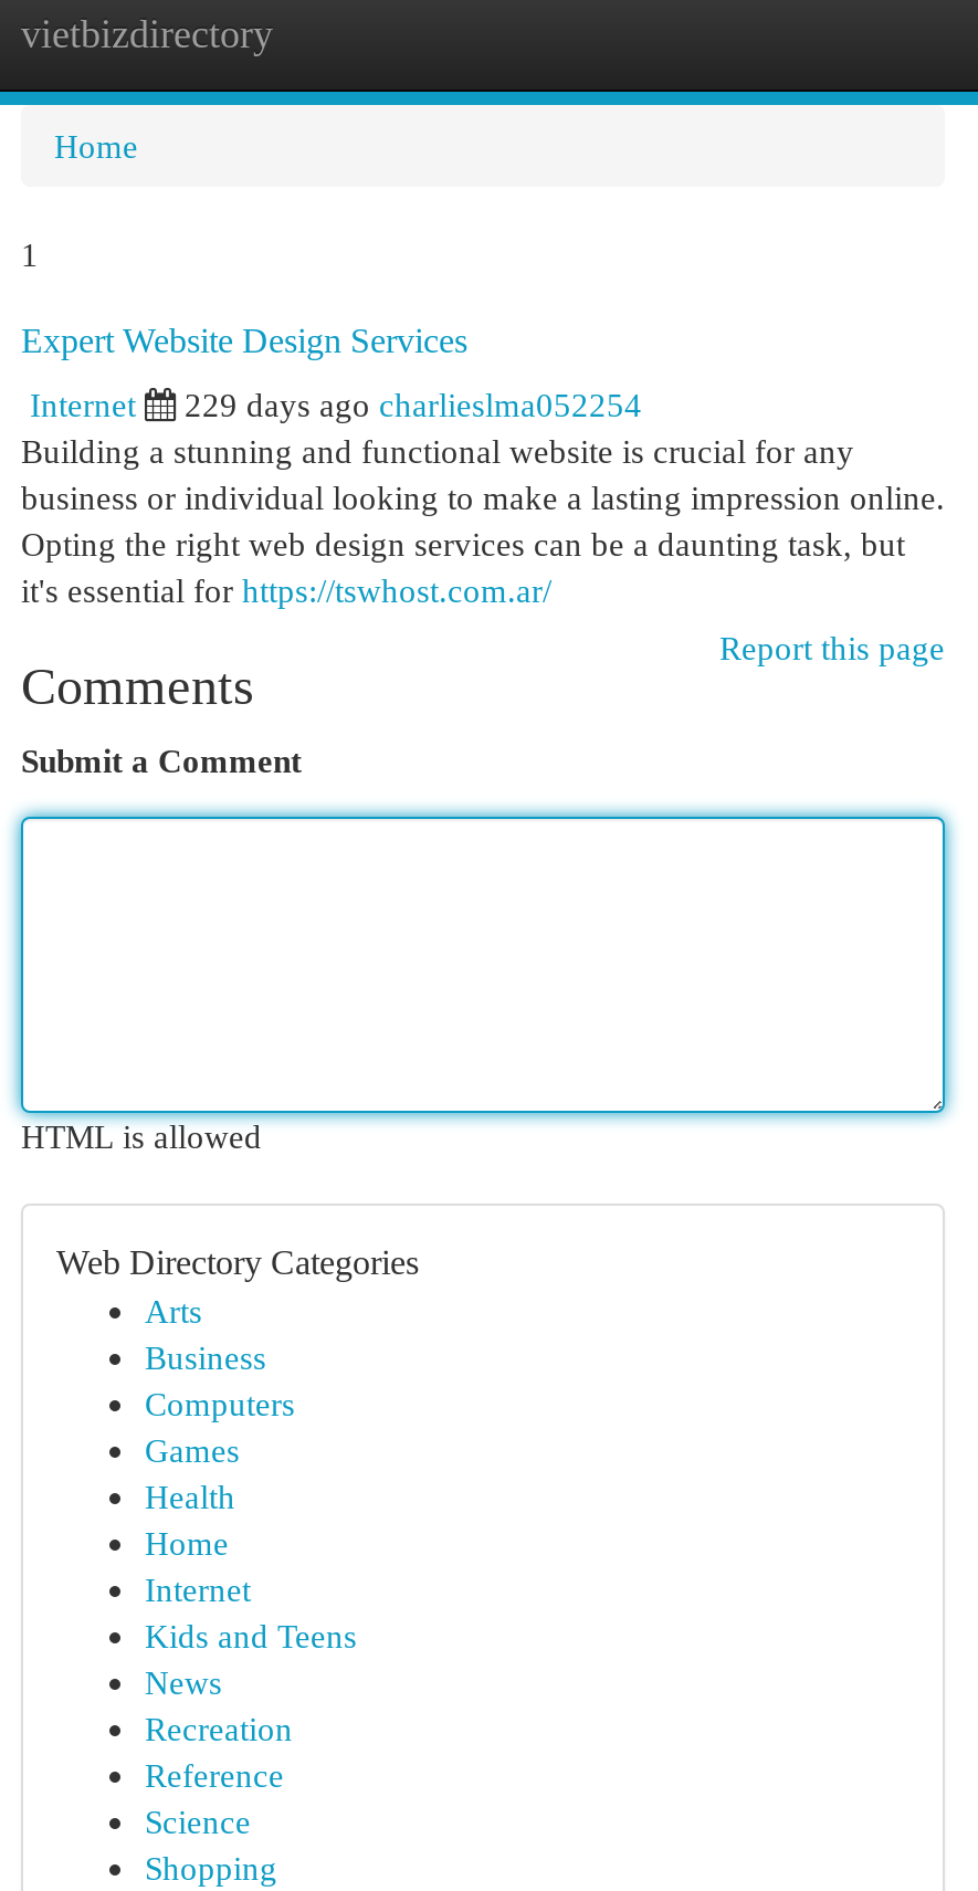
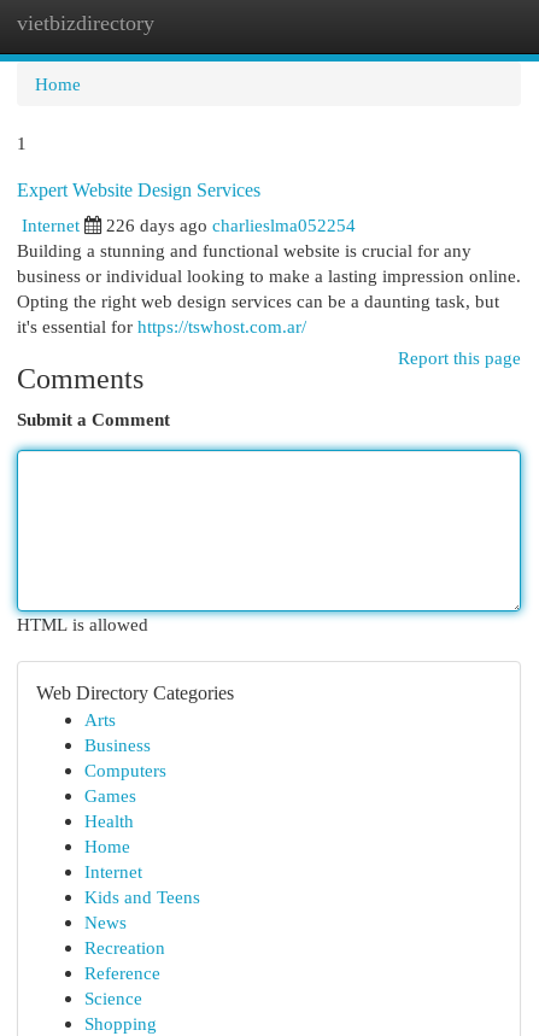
- 229 days ago charlieslma052254
+ 226 days ago charlieslma052254
